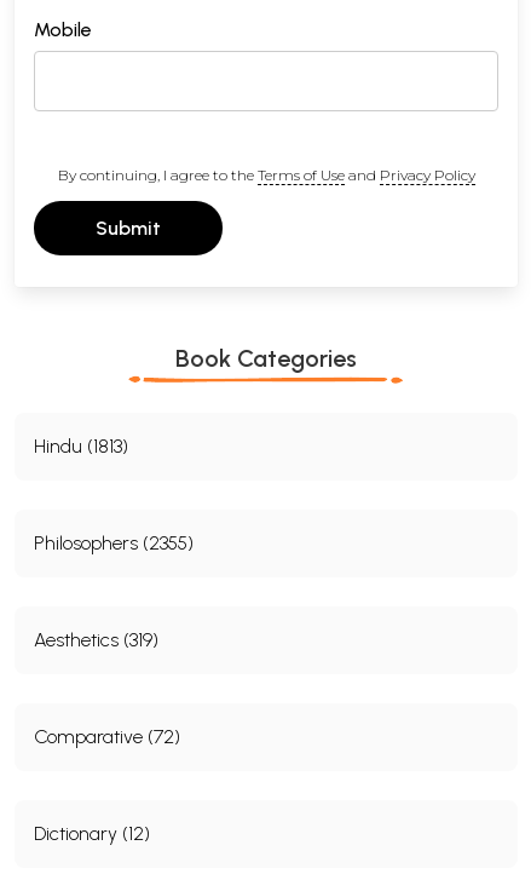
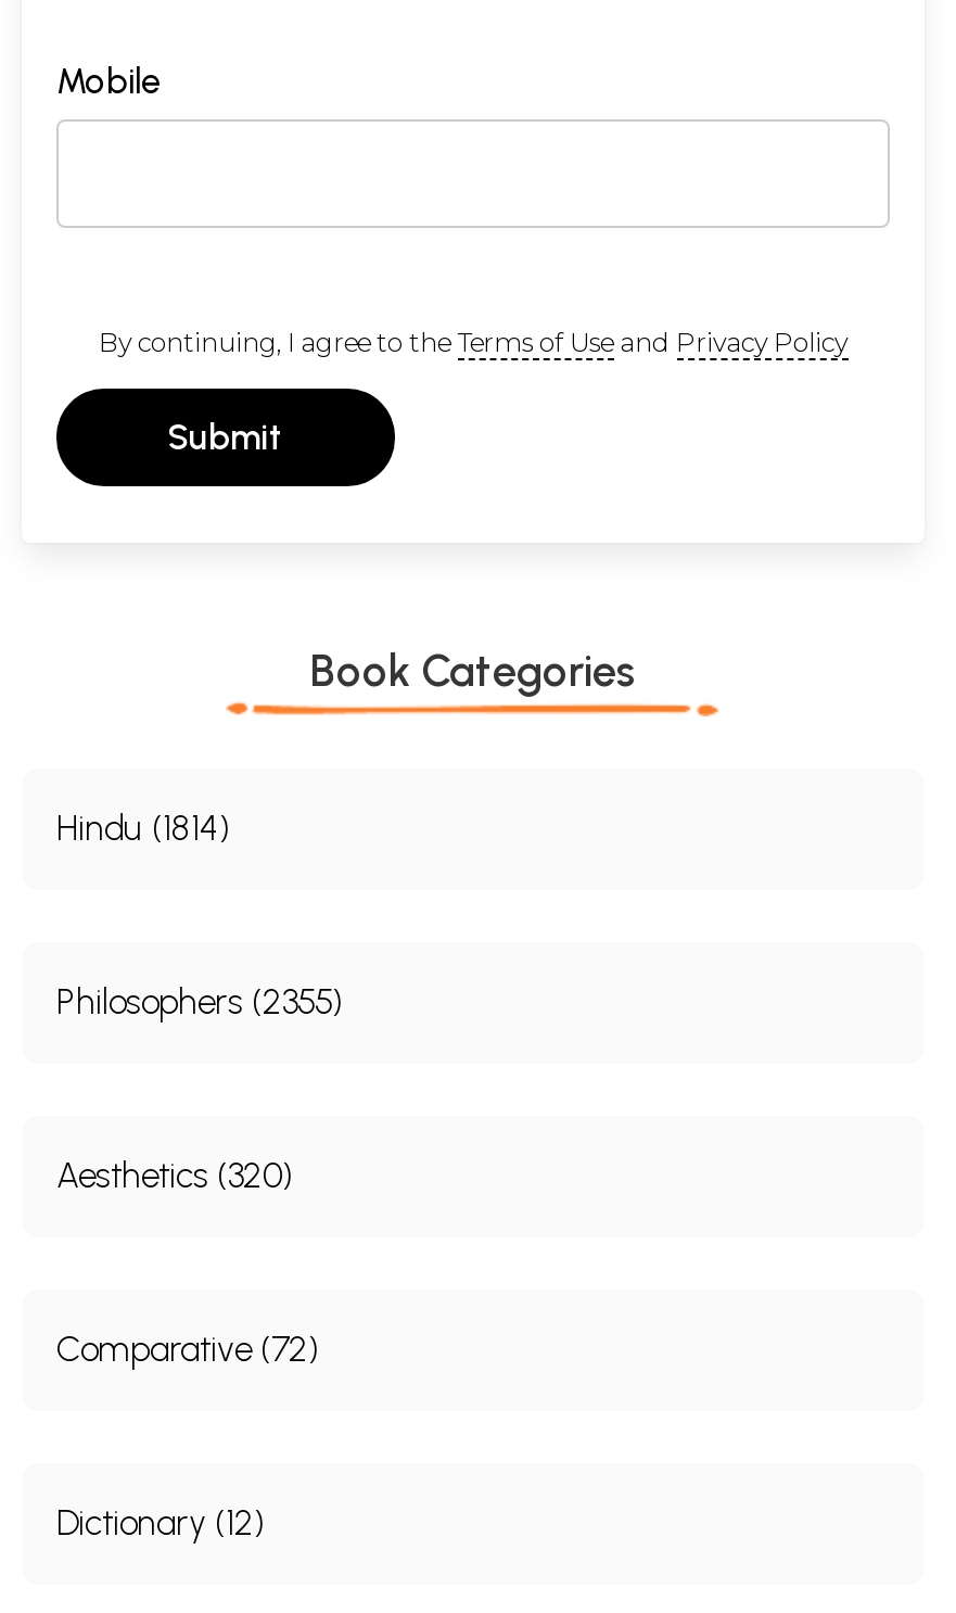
- Hindu (1813)
+ Hindu (1814)

- Aesthetics (319)
+ Aesthetics (320)
